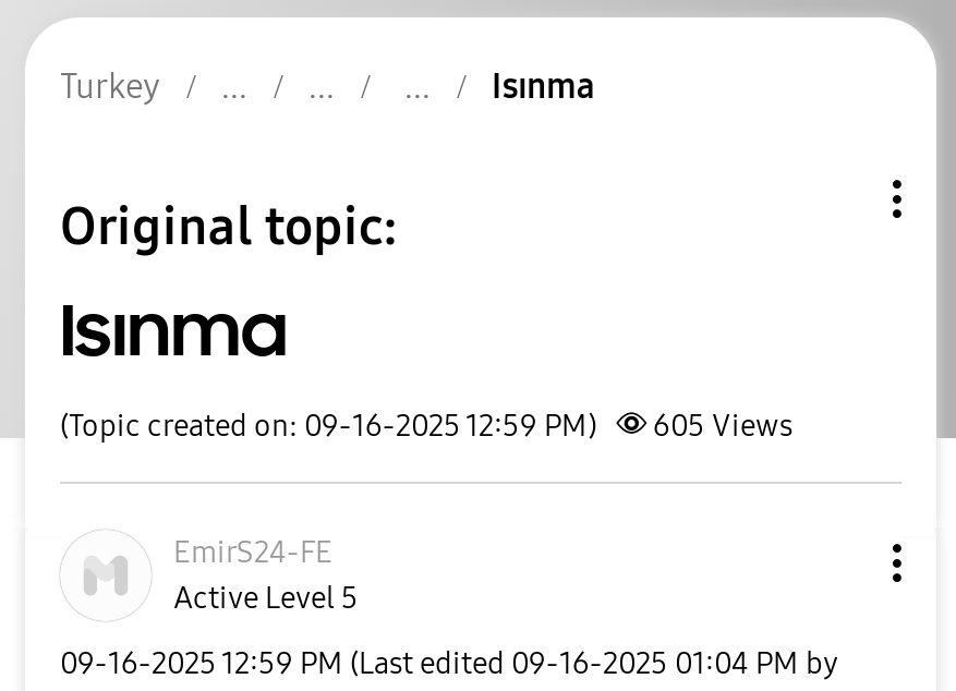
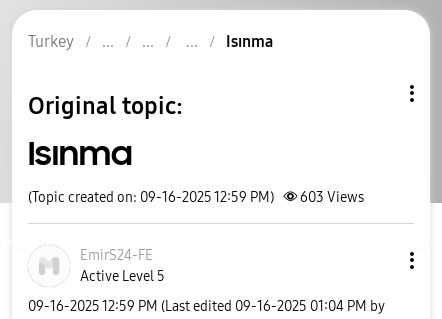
- (Topic created on: 09-16-2025 12:59 PM) 605 Views
+ (Topic created on: 09-16-2025 12:59 PM) 603 Views
